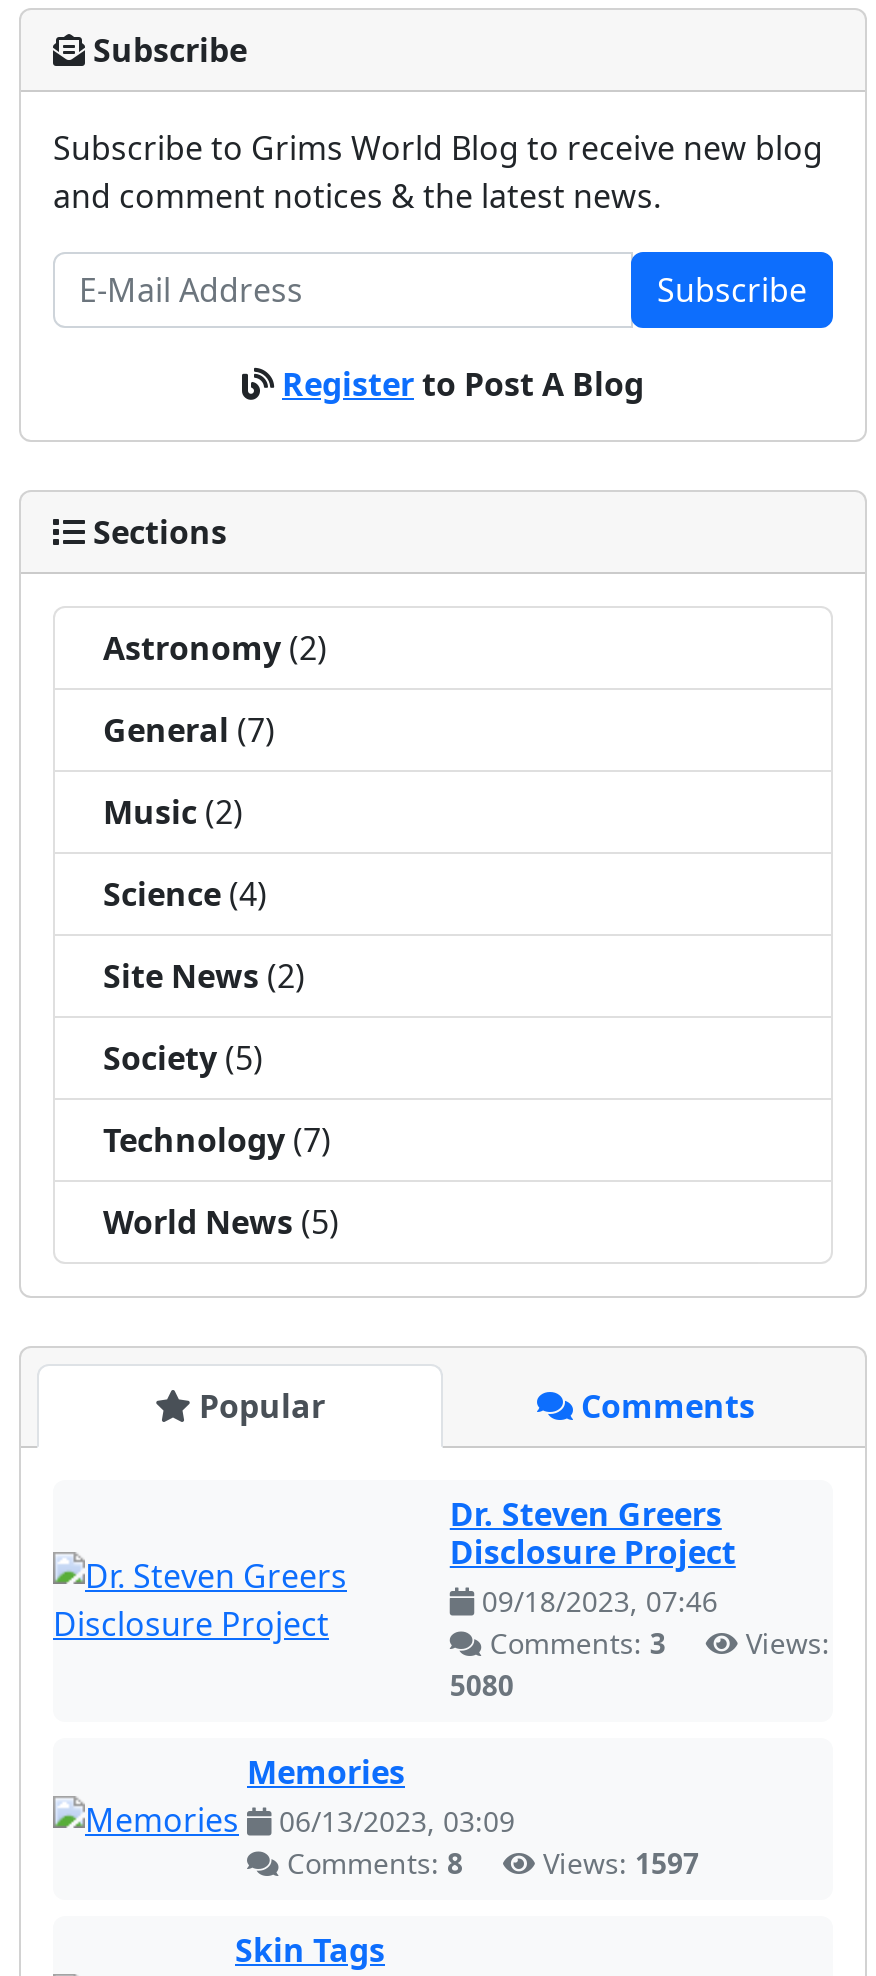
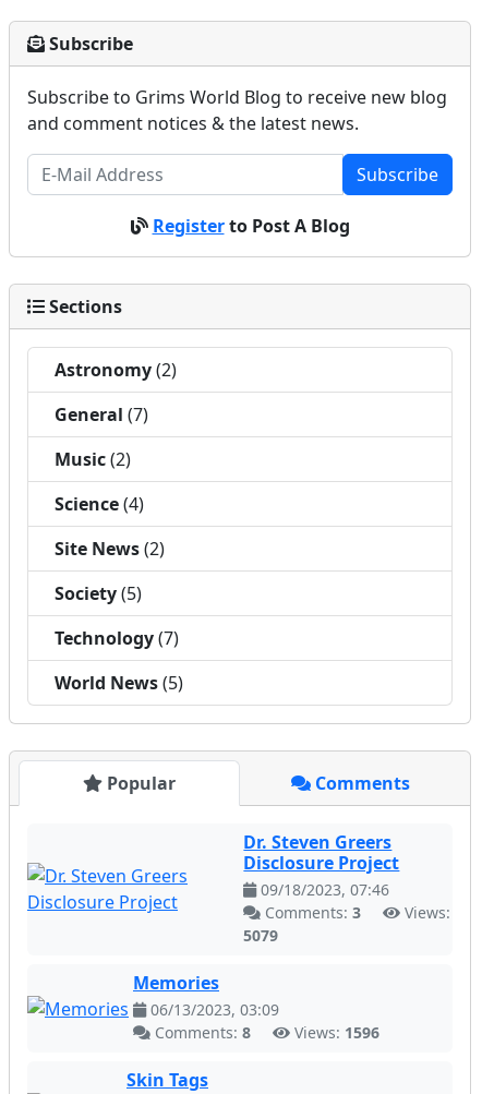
- 5080
+ 5079

- Comments: 8 Views: 1597
+ Comments: 8 Views: 1596
